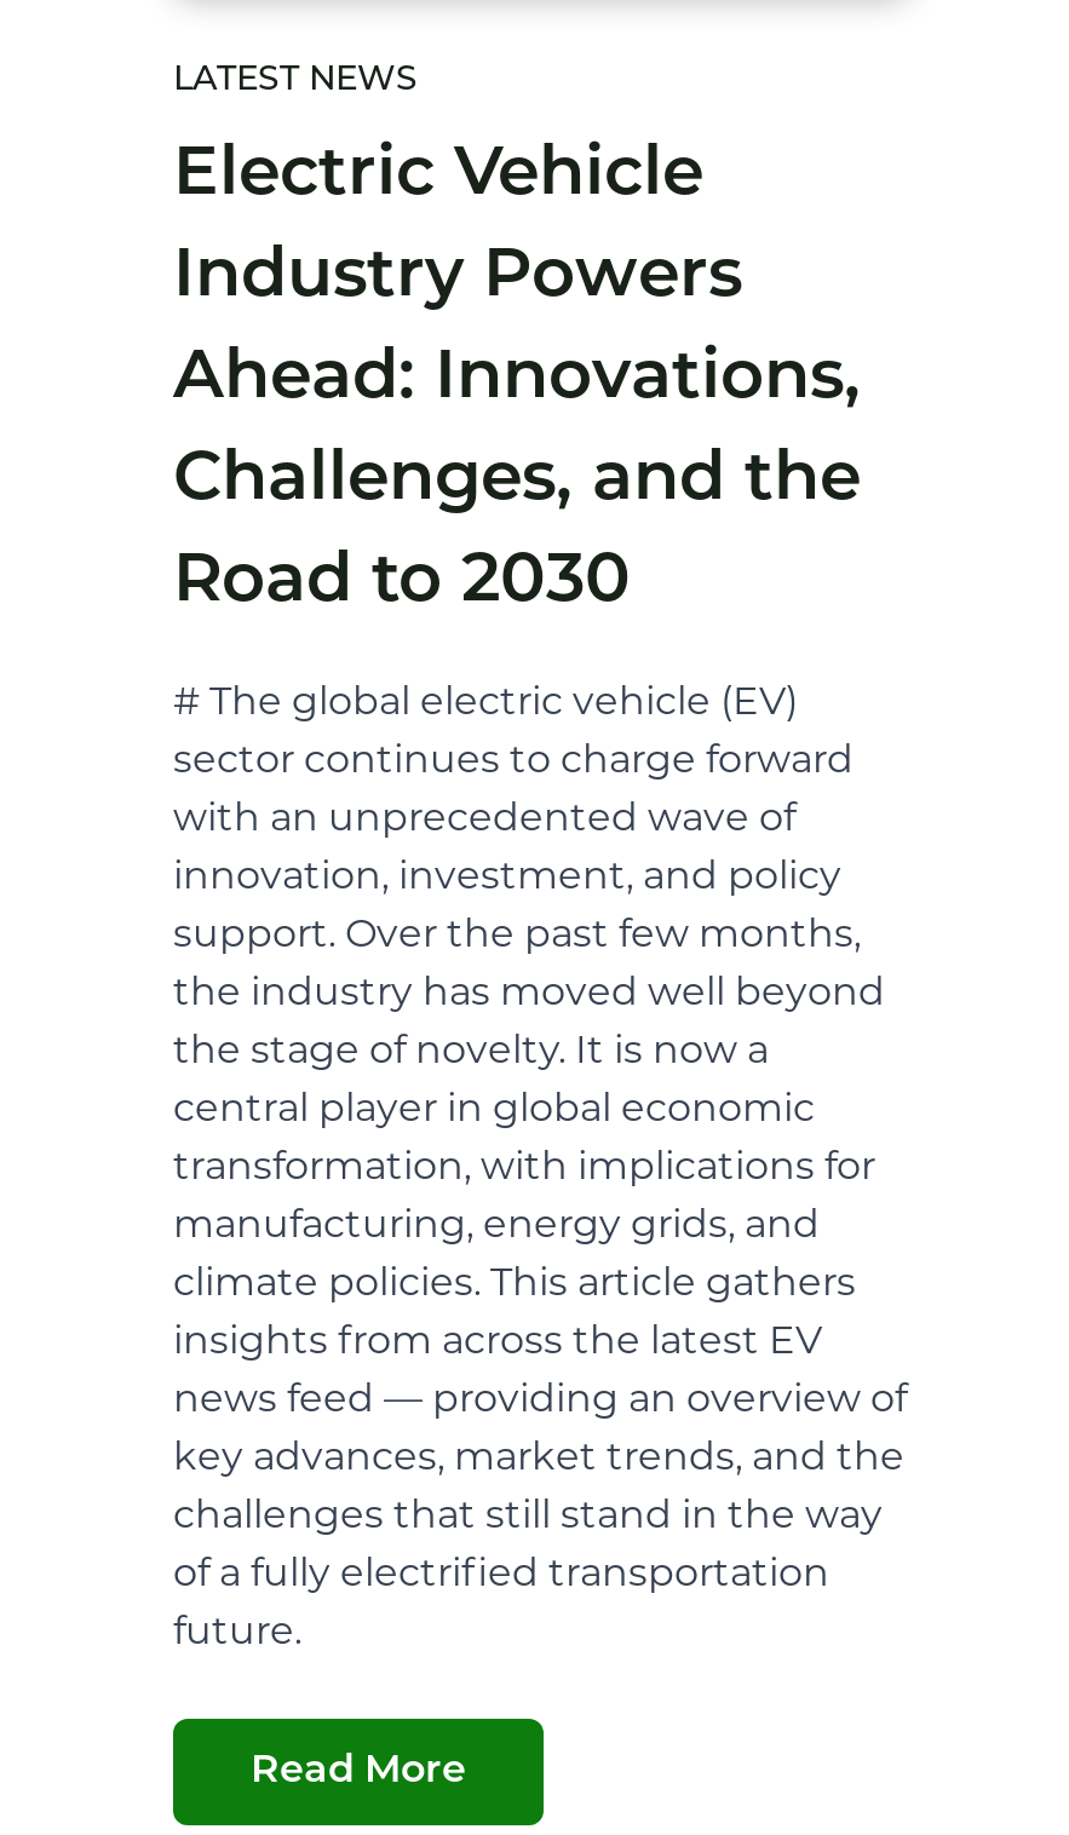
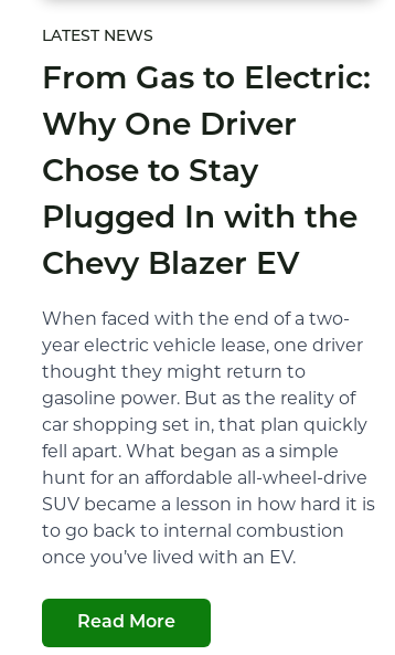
- Electric Vehicle
- Industry Powers
- Ahead: Innovations,
- Challenges, and the
- Road to 2030
- # The global electric vehicle (EV)
- sector continues to charge forward
- with an unprecedented wave of
- innovation, investment, and policy
- support. Over the past few months,
- the industry has moved well beyond
- the stage of novelty. It is now a
- central player in global economic
- transformation, with implications for
- manufacturing, energy grids, and
- climate policies. This article gathers
- insights from across the latest EV
- news feed — providing an overview of
- key advances, market trends, and the
- challenges that still stand in the way
- of a fully electrified transportation
- future.
+ From Gas to Electric:
+ Why One Driver
+ Chose to Stay
+ Plugged In with the
+ Chevy Blazer EV
+ When faced with the end of a two-
+ year electric vehicle lease, one driver
+ thought they might return to
+ gasoline power. But as the reality of
+ car shopping set in, that plan quickly
+ fell apart. What began as a simple
+ hunt for an affordable all-wheel-drive
+ SUV became a lesson in how hard it is
+ to go back to internal combustion
+ once you’ve lived with an EV.
